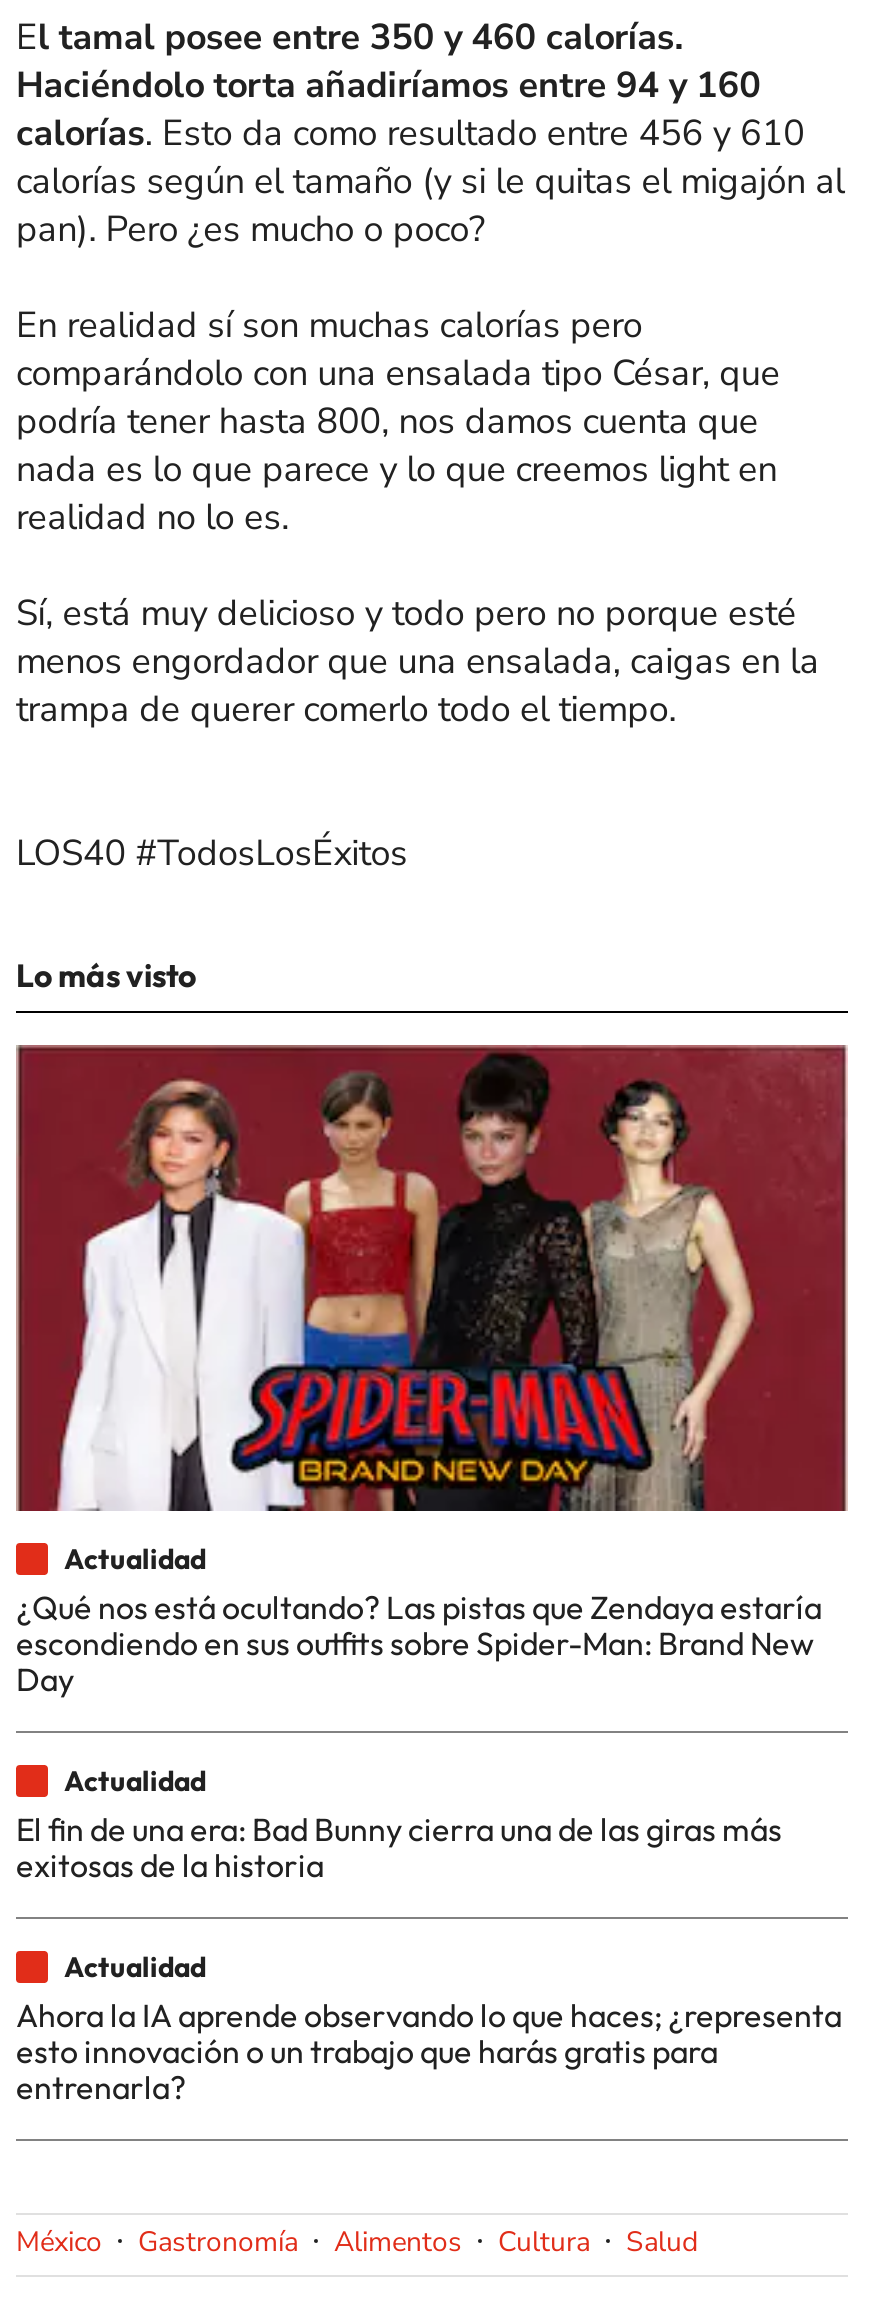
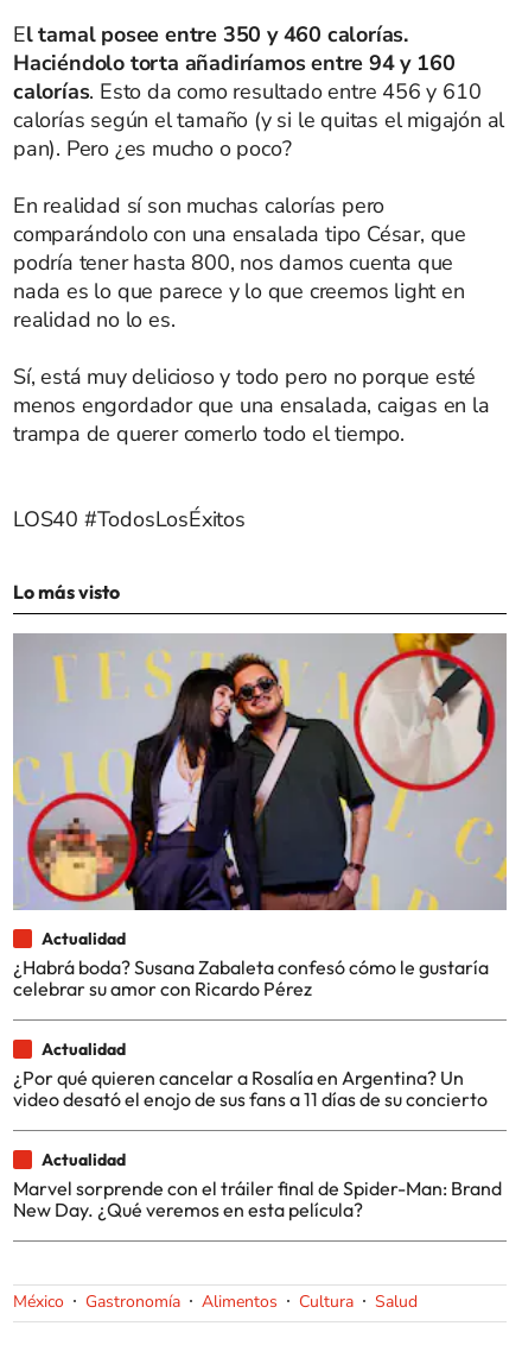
- [image]
- ¿Qué nos está ocultando? Las pistas que Zendaya estaría
- escondiendo en sus outfits sobre Spider-Man: Brand New
- Day
+ [image]
+ ¿Habrá boda? Susana Zabaleta confesó cómo le gustaría
+ celebrar su amor con Ricardo Pérez

- El fin de una era: Bad Bunny cierra una de las giras más
- exitosas de la historia
+ ¿Por qué quieren cancelar a Rosalía en Argentina? Un
+ video desató el enojo de sus fans a 11 días de su concierto

- Ahora la IA aprende observando lo que haces; ¿representa
- esto innovación o un trabajo que harás gratis para
- entrenarla?
+ Marvel sorprende con el tráiler final de Spider-Man: Brand
+ New Day. ¿Qué veremos en esta película?
